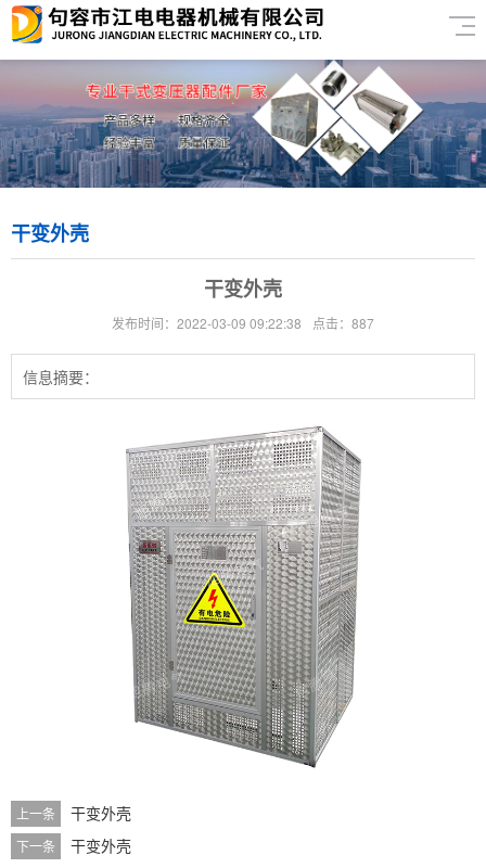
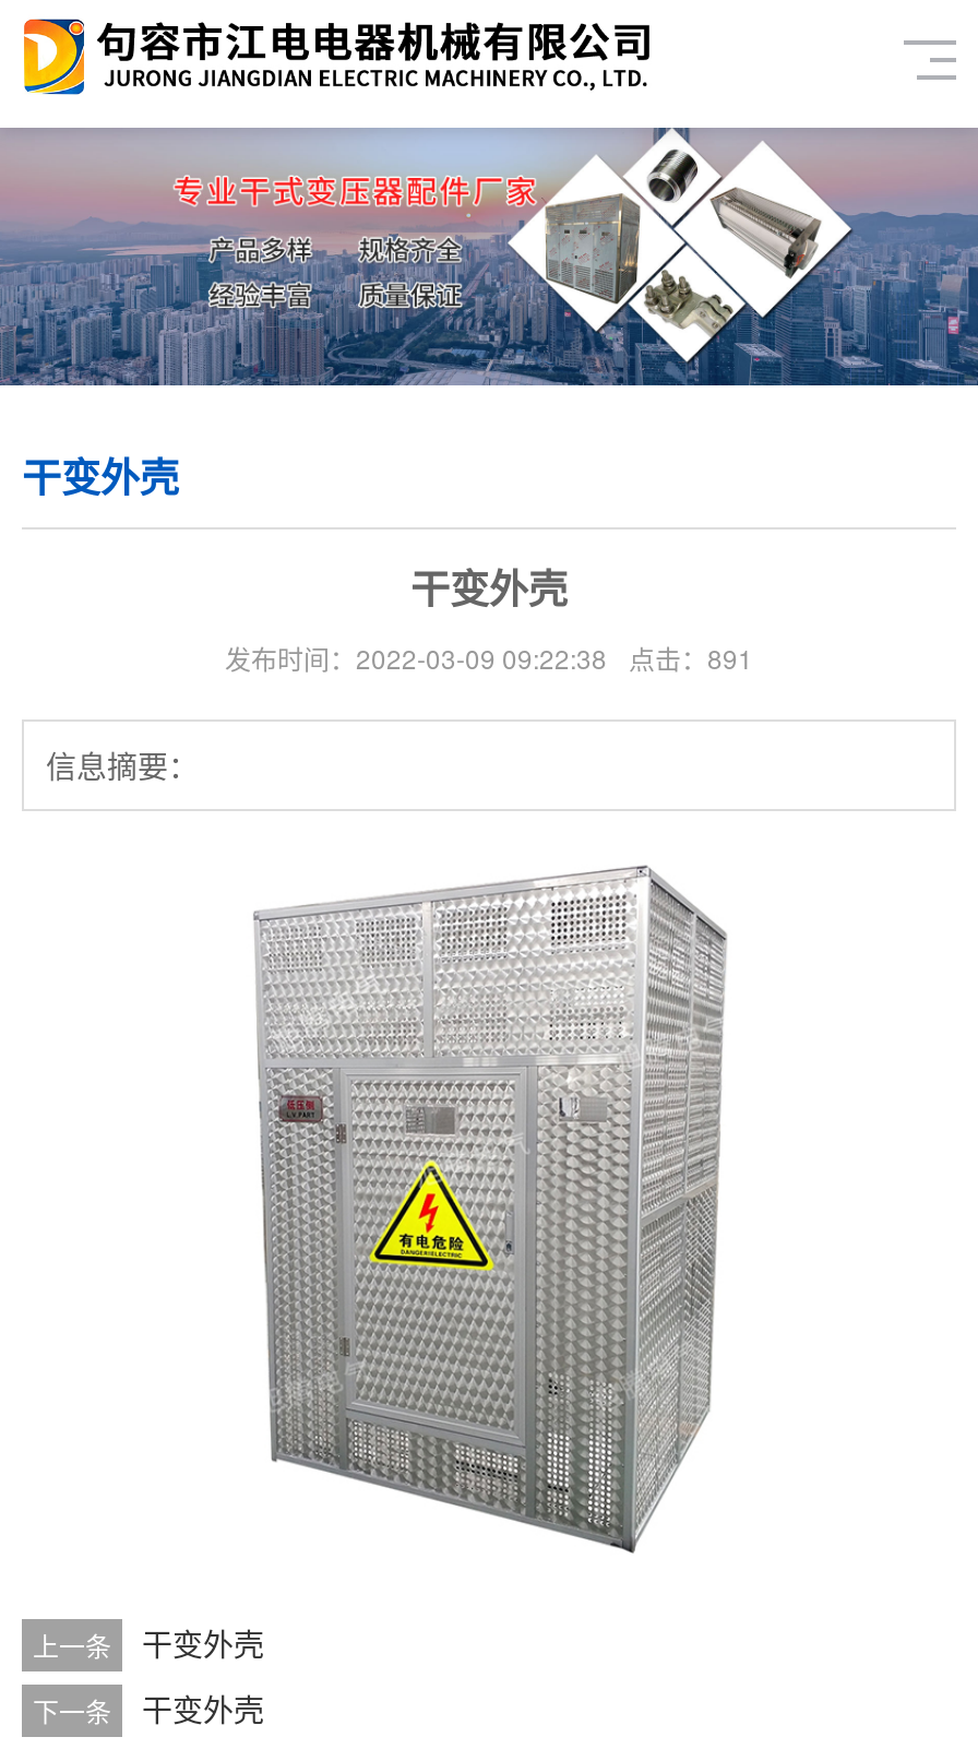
- 发布时间：2022-03-09 09:22:38 点击：887
+ 发布时间：2022-03-09 09:22:38 点击：891
